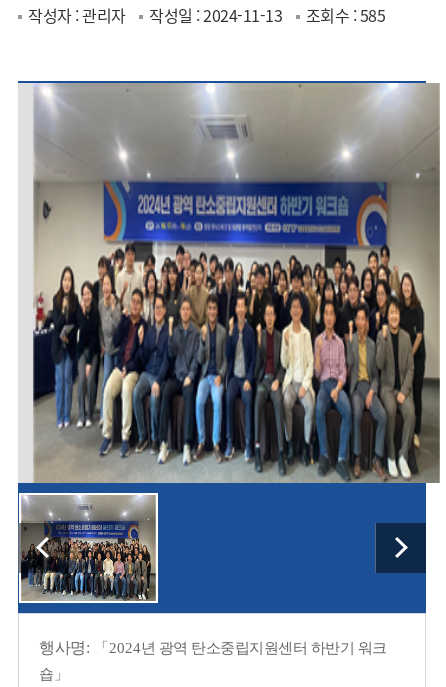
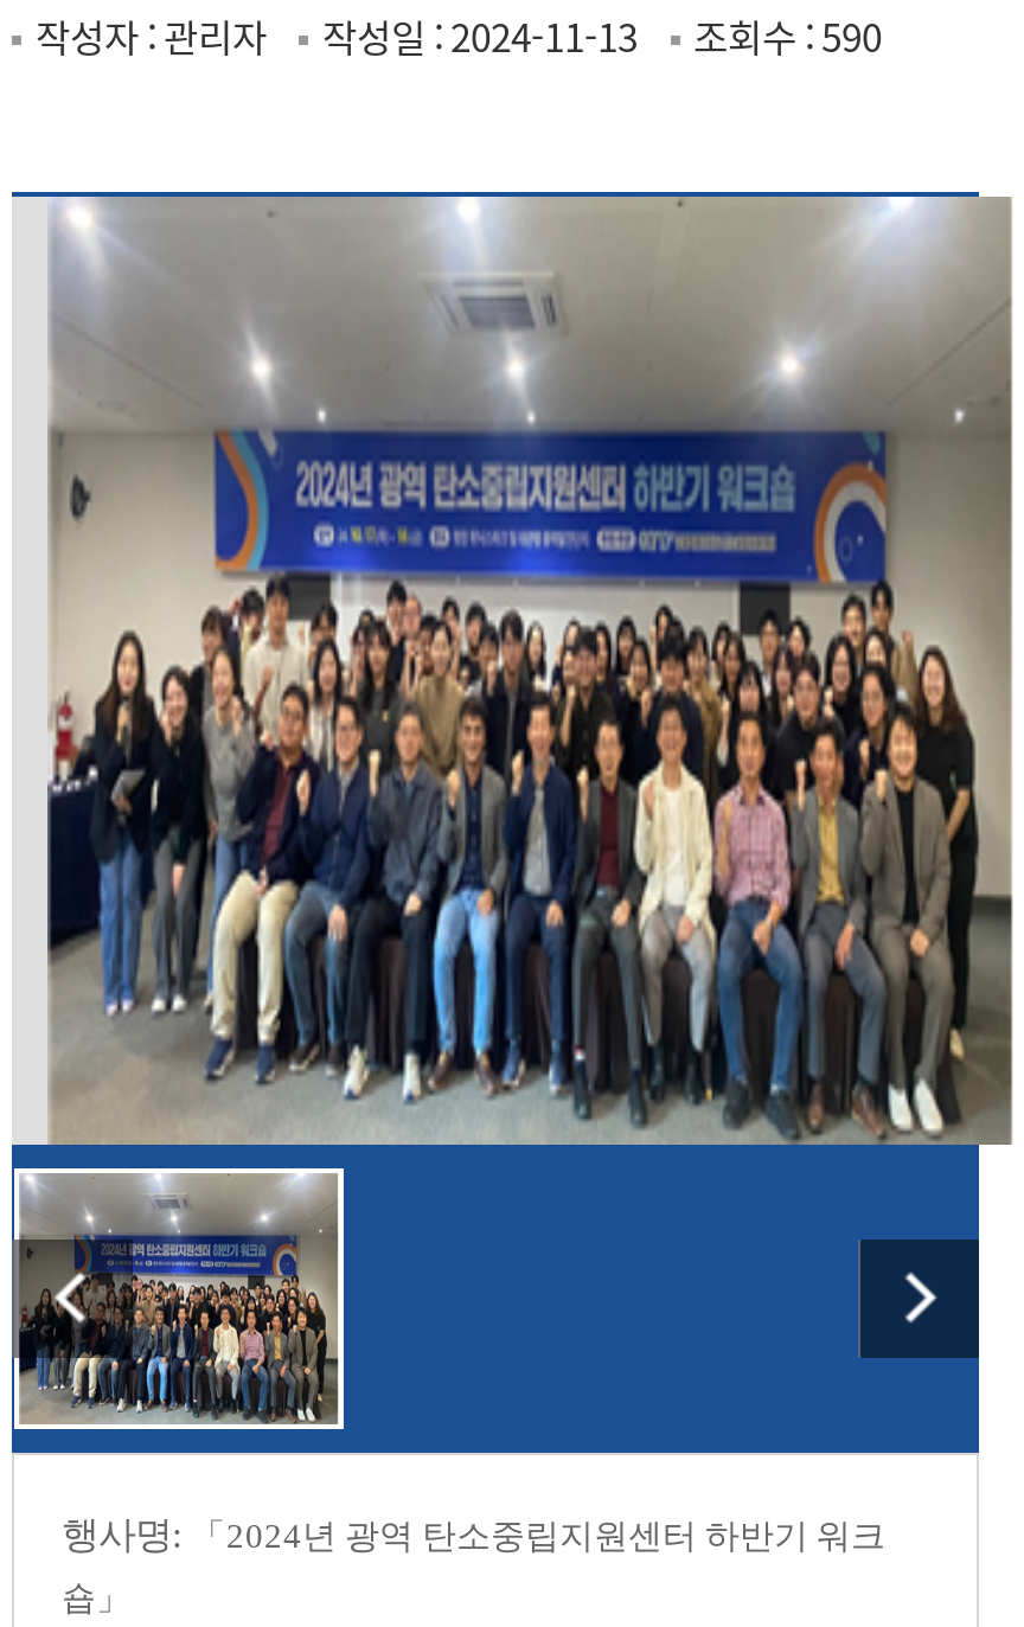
- 작성자 : 관리자 작성일 : 2024-11-13 조회수 : 585
+ 작성자 : 관리자 작성일 : 2024-11-13 조회수 : 590
